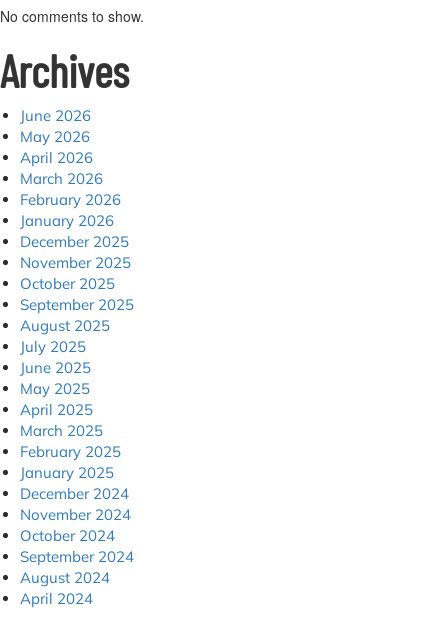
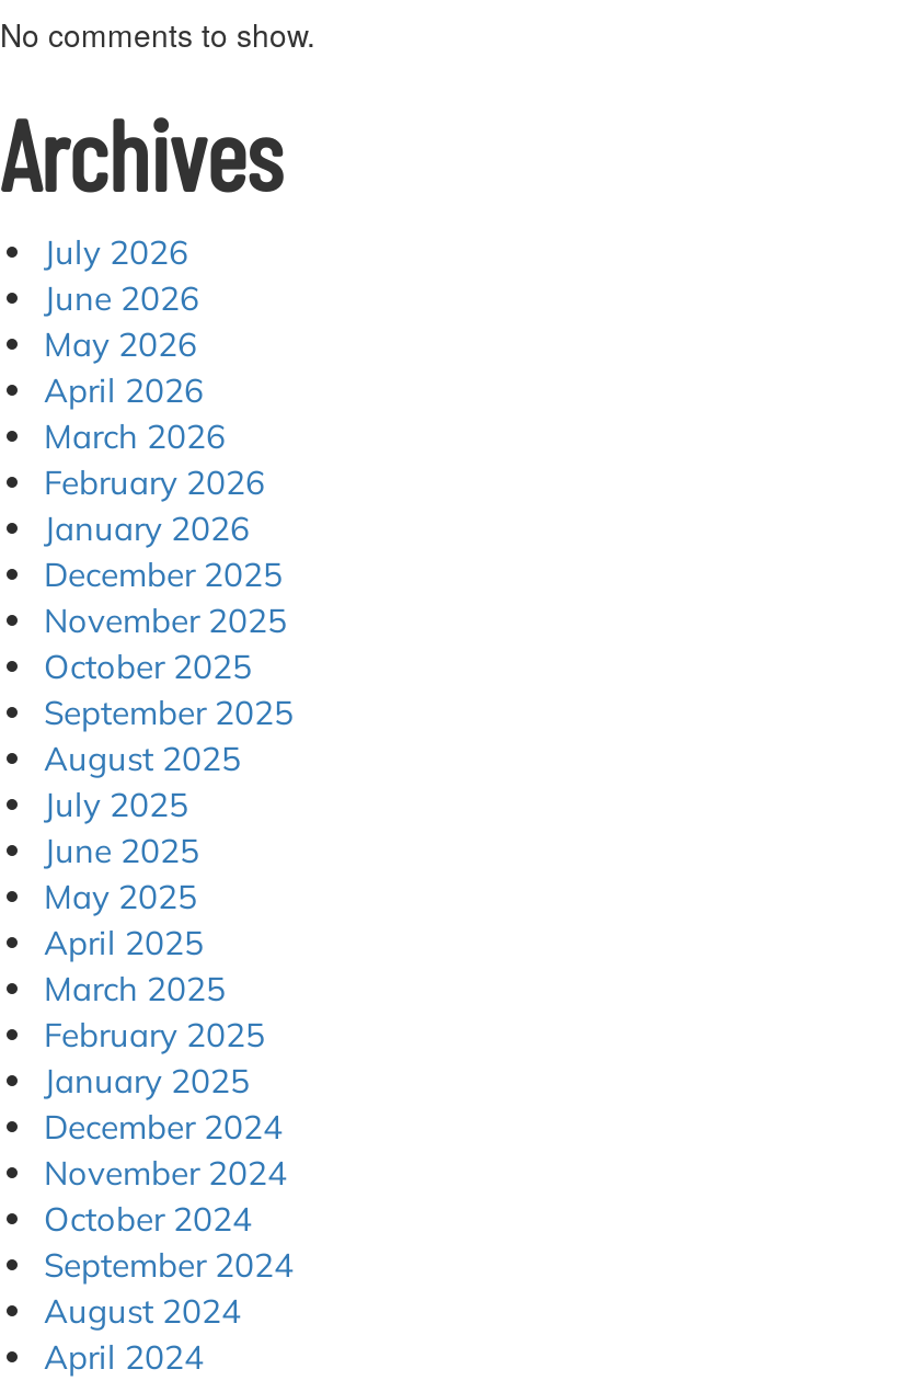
+ July 2026
